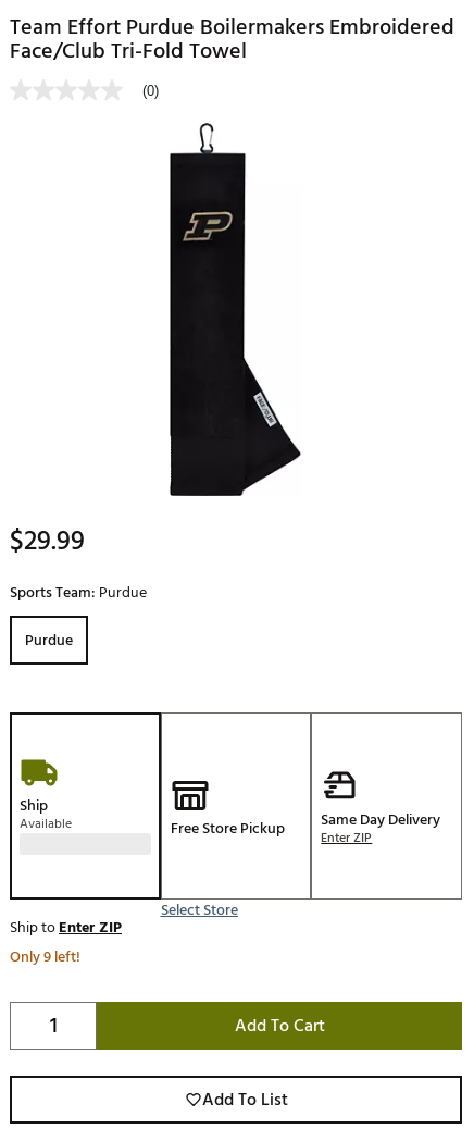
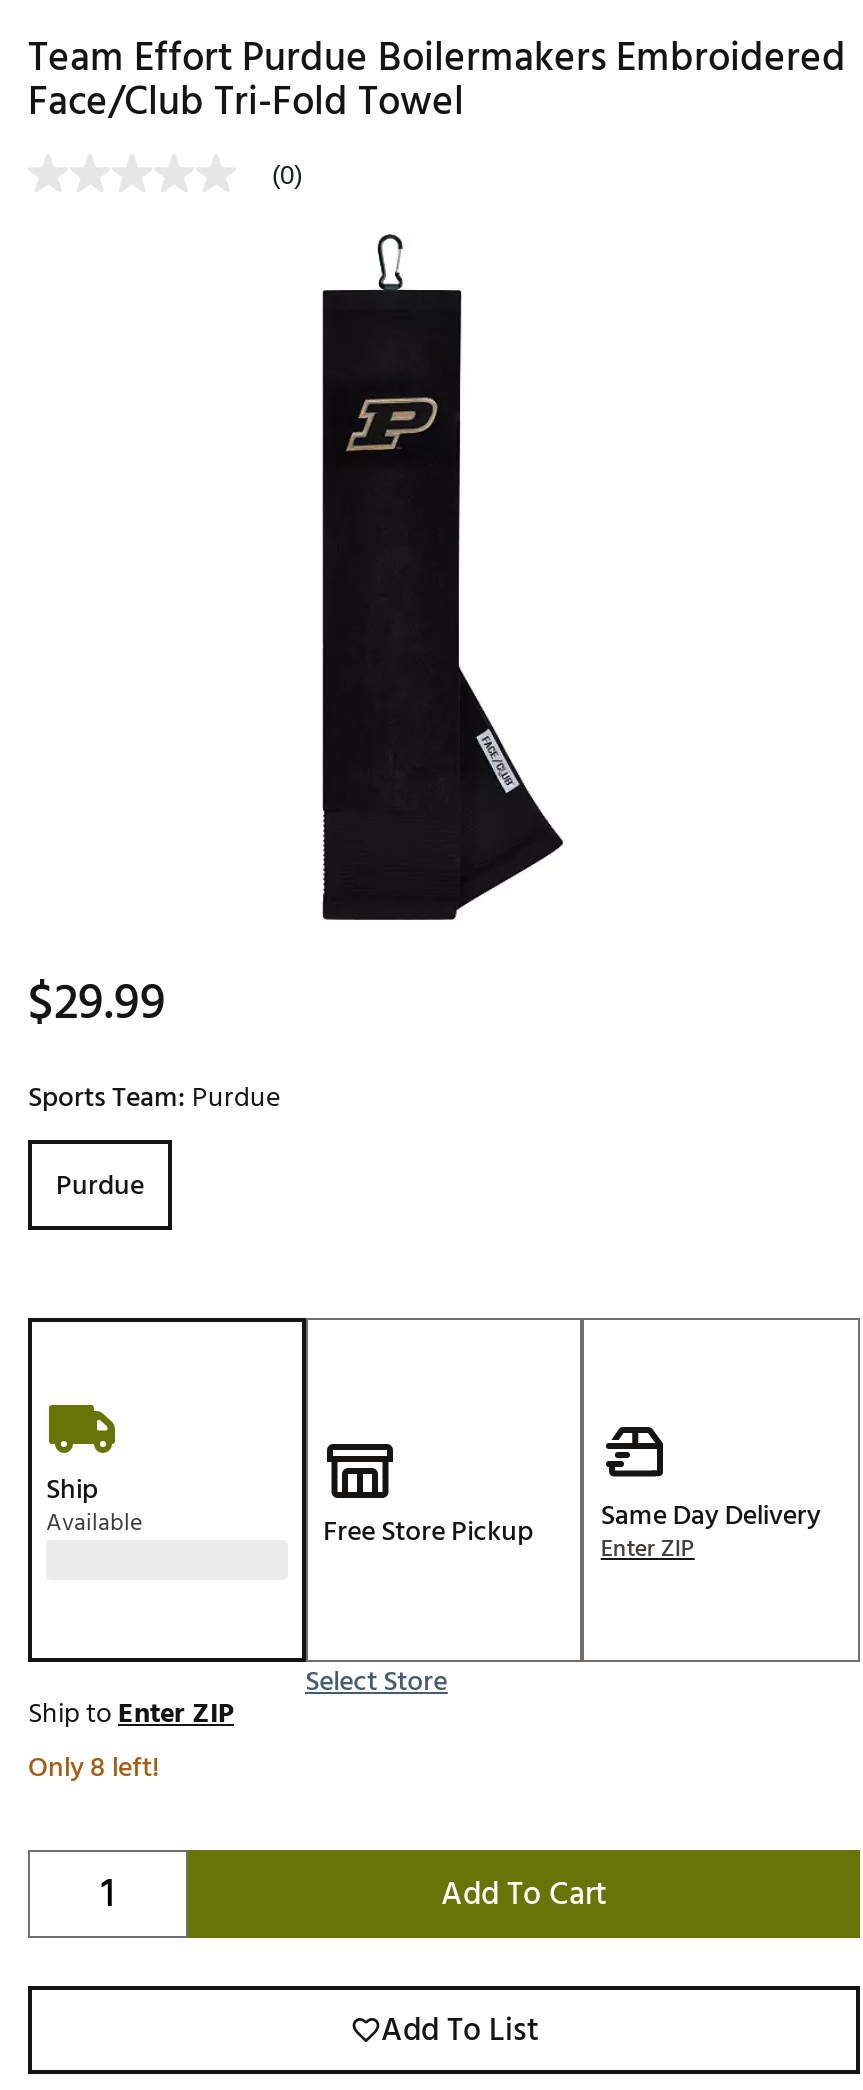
- Only 9 left!
+ Only 8 left!
